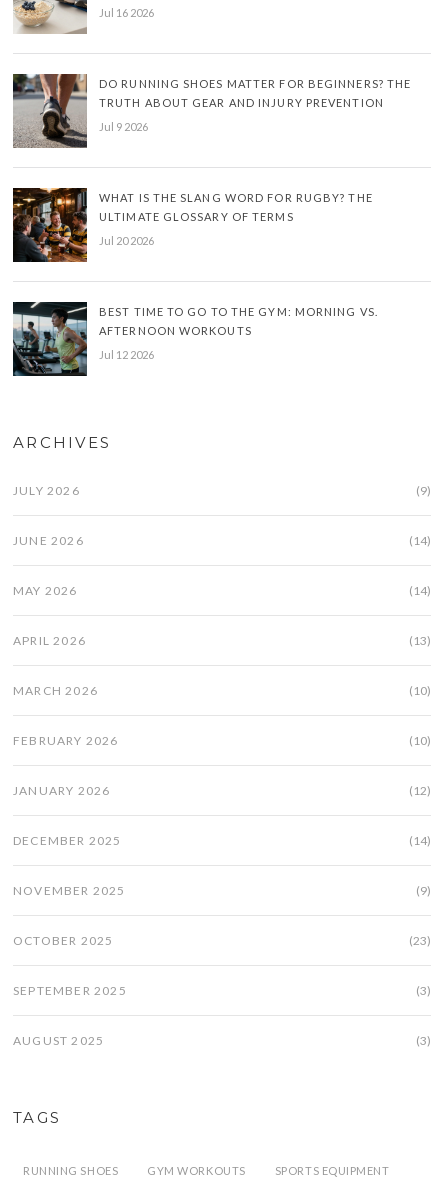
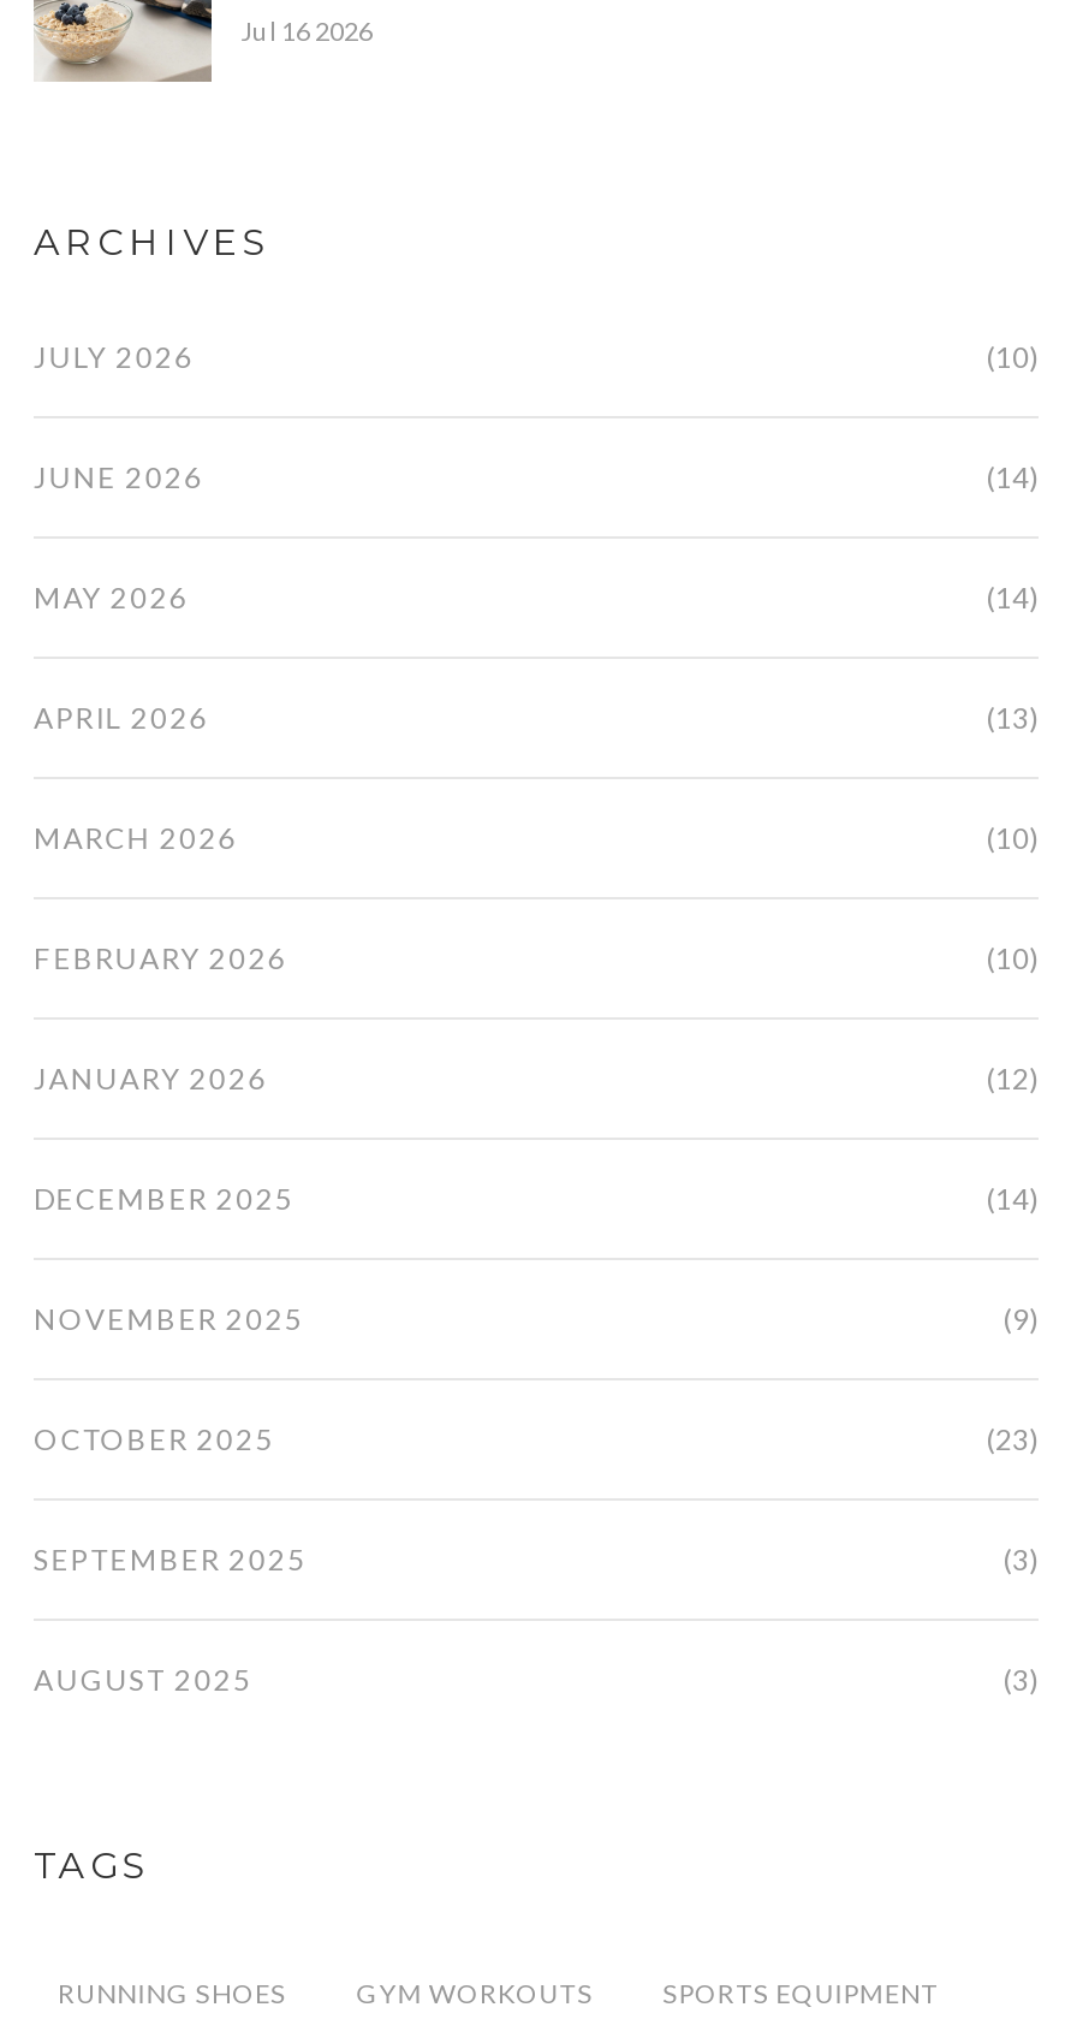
- [image]
- DO RUNNING SHOES MATTER FOR BEGINNERS? THE
- TRUTH ABOUT GEAR AND INJURY PREVENTION
- Jul 9 2026

- [image]
- WHAT IS THE SLANG WORD FOR RUGBY? THE
- ULTIMATE GLOSSARY OF TERMS
- Jul 20 2026

- [image]
- BEST TIME TO GO TO THE GYM: MORNING VS.
- AFTERNOON WORKOUTS
- Jul 12 2026

- (9)
+ (10)
